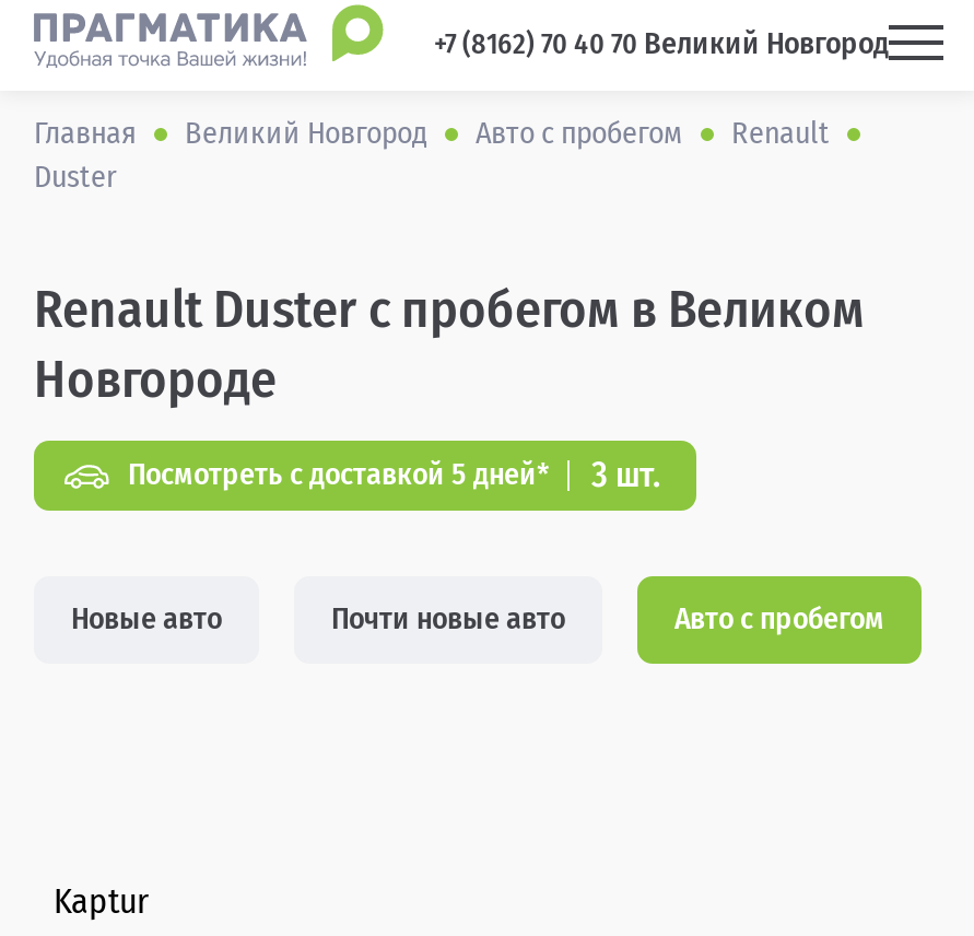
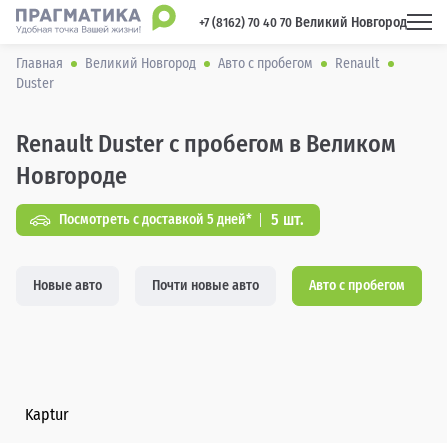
- Посмотреть с доставкой 5 дней* 3 шт.
+ Посмотреть с доставкой 5 дней* 5 шт.
